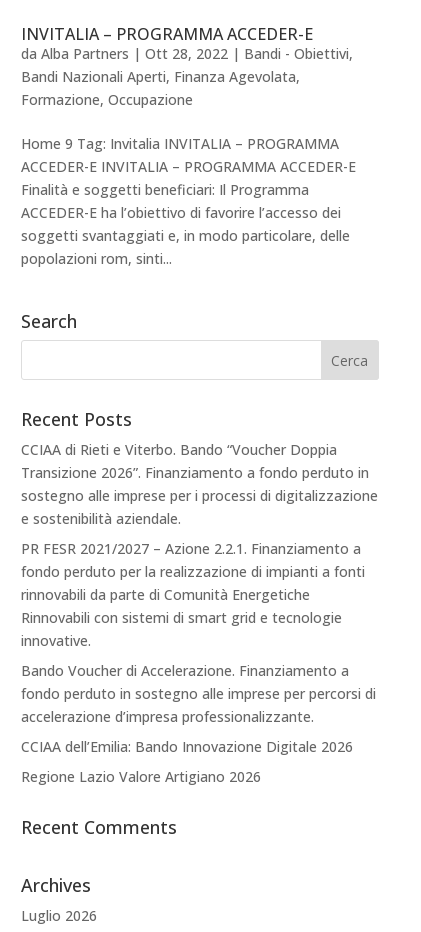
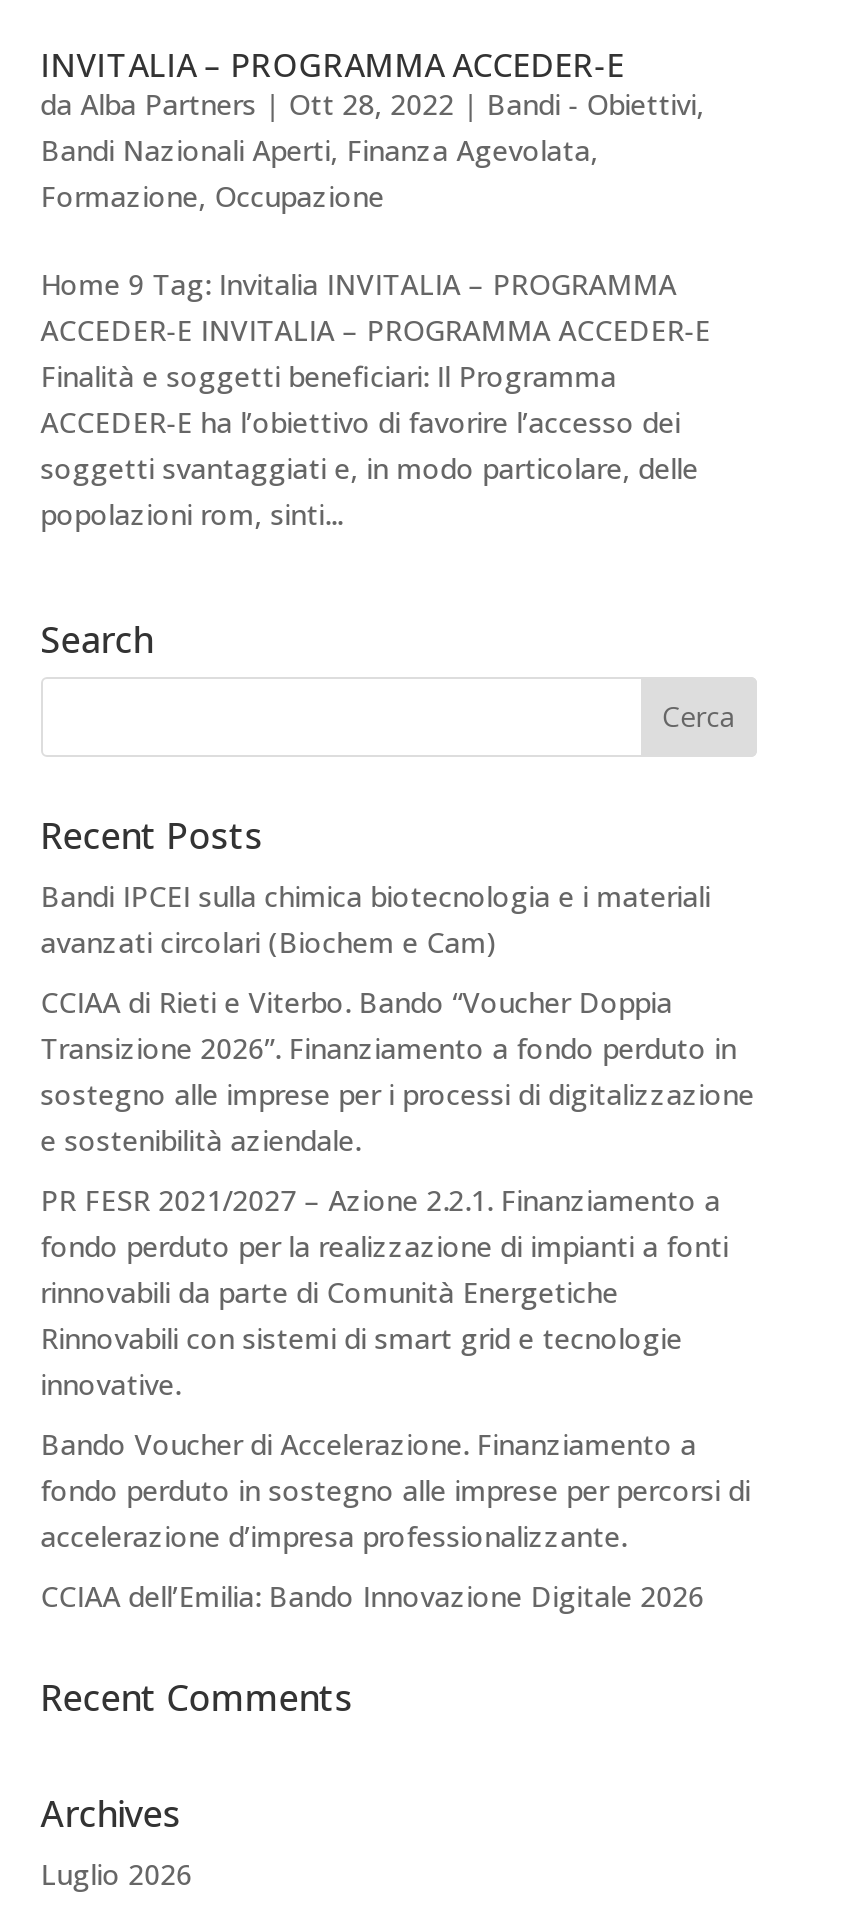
+ Bandi IPCEI sulla chimica biotecnologia e i materiali
+ avanzati circolari (Biochem e Cam)

moved down: CCIAA di Rieti e Viterbo. Bando “Voucher Doppia | Transizione 2026”. Finanziamento a fondo perduto in | sostegno alle imprese per i processi di digitalizzazione | ... | accelerazione d’impresa professionalizzante. | CCIAA dell’Emilia: Bando Innovazione Digitale 2026

- Regione Lazio Valore Artigiano 2026
